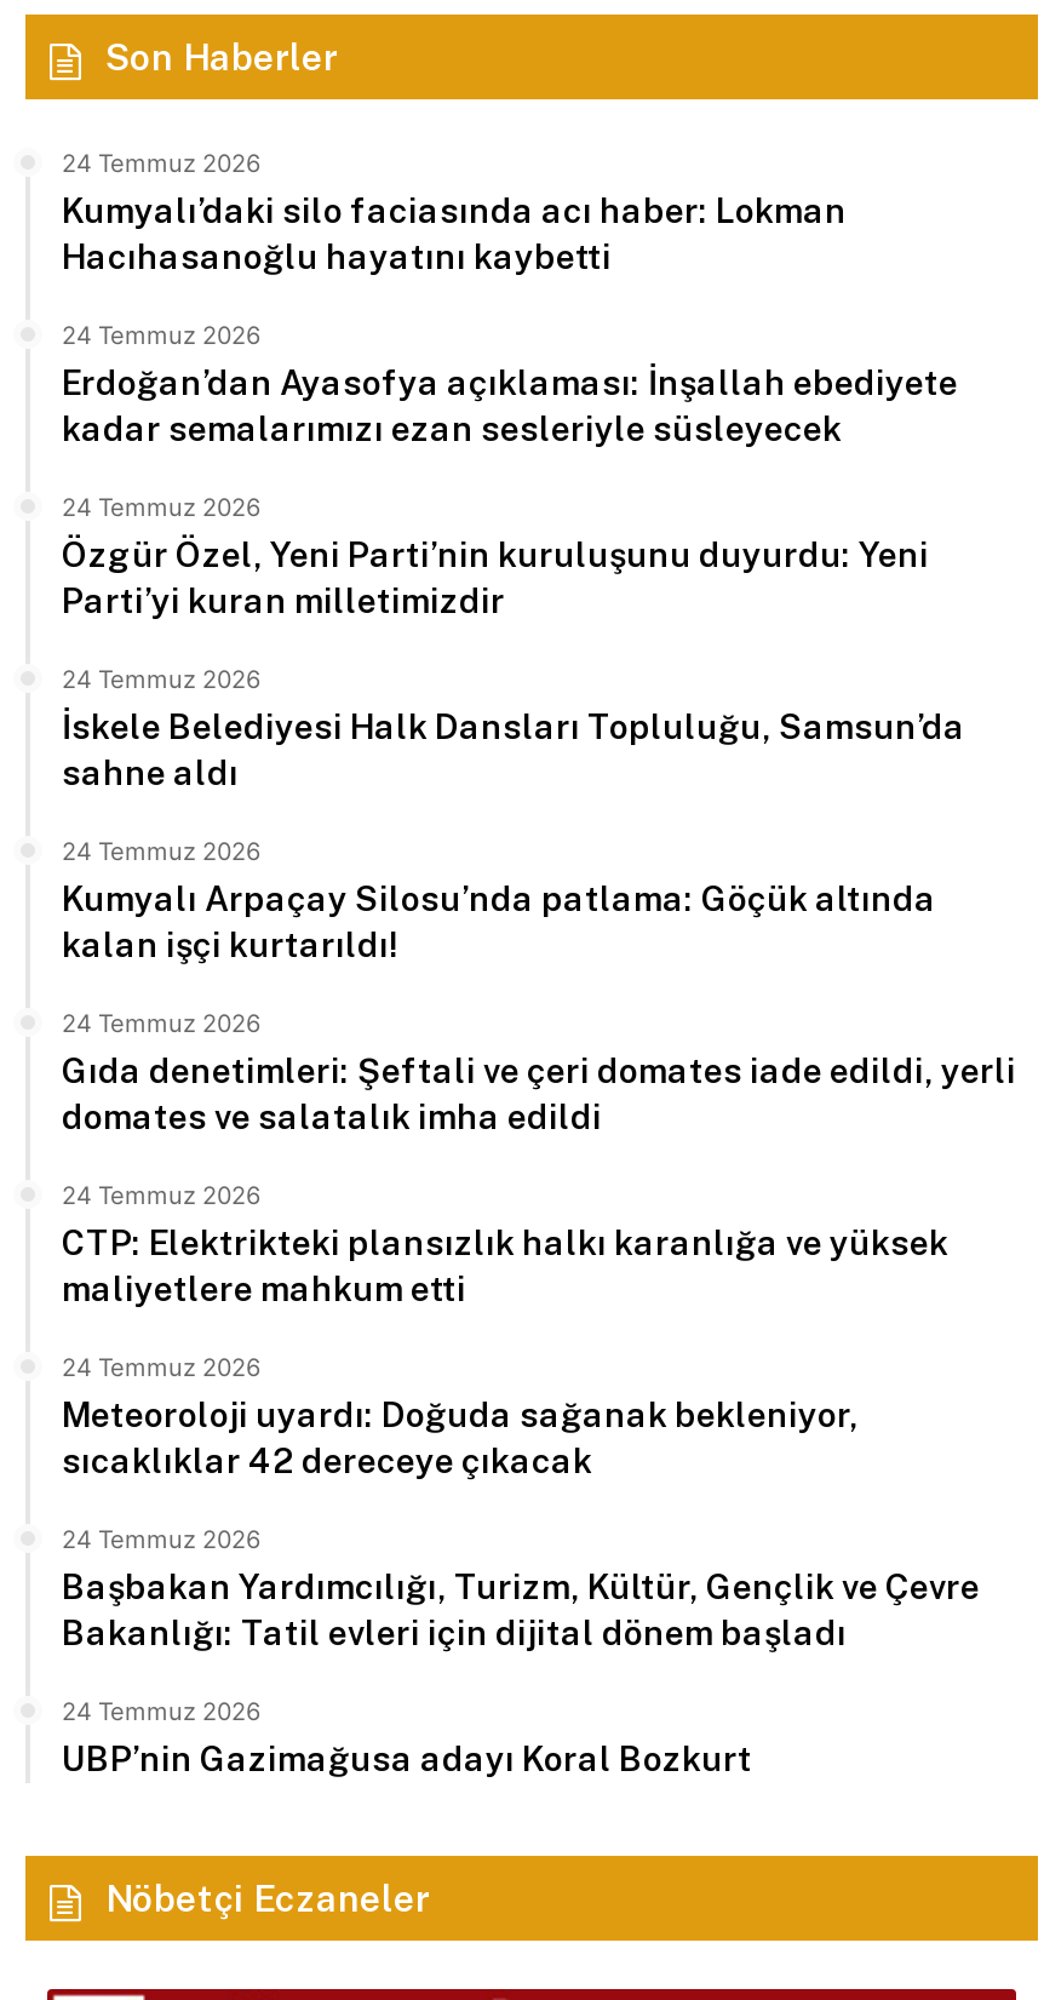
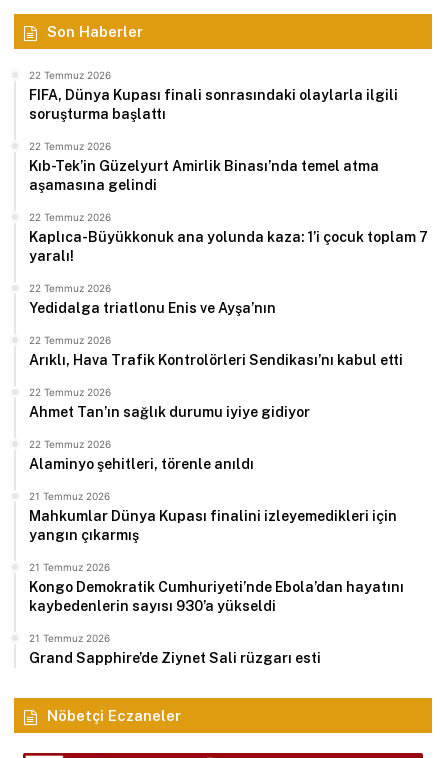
- 24 Temmuz 2026
- Kumyalı’daki silo faciasında acı haber: Lokman
- Hacıhasanoğlu hayatını kaybetti
+ 22 Temmuz 2026
+ FIFA, Dünya Kupası finali sonrasındaki olaylarla ilgili
+ soruşturma başlattı

- 24 Temmuz 2026
- Erdoğan’dan Ayasofya açıklaması: İnşallah ebediyete
- kadar semalarımızı ezan sesleriyle süsleyecek
+ 22 Temmuz 2026
+ Kıb-Tek’in Güzelyurt Amirlik Binası’nda temel atma
+ aşamasına gelindi

- 24 Temmuz 2026
- Özgür Özel, Yeni Parti’nin kuruluşunu duyurdu: Yeni
- Parti’yi kuran milletimizdir
+ 22 Temmuz 2026
+ Kaplıca-Büyükkonuk ana yolunda kaza: 1’i çocuk toplam 7
+ yaralı!

- 24 Temmuz 2026
- İskele Belediyesi Halk Dansları Topluluğu, Samsun’da
- sahne aldı
+ 22 Temmuz 2026
+ Yedidalga triatlonu Enis ve Ayşa’nın

- 24 Temmuz 2026
- Kumyalı Arpaçay Silosu’nda patlama: Göçük altında
- kalan işçi kurtarıldı!
+ 22 Temmuz 2026
+ Arıklı, Hava Trafik Kontrolörleri Sendikası’nı kabul etti

- 24 Temmuz 2026
- Gıda denetimleri: Şeftali ve çeri domates iade edildi, yerli
- domates ve salatalık imha edildi
+ 22 Temmuz 2026
+ Ahmet Tan’ın sağlık durumu iyiye gidiyor

- 24 Temmuz 2026
- CTP: Elektrikteki plansızlık halkı karanlığa ve yüksek
- maliyetlere mahkum etti
+ 22 Temmuz 2026
+ Alaminyo şehitleri, törenle anıldı

- 24 Temmuz 2026
- Meteoroloji uyardı: Doğuda sağanak bekleniyor,
- sıcaklıklar 42 dereceye çıkacak
+ 21 Temmuz 2026
+ Mahkumlar Dünya Kupası finalini izleyemedikleri için
+ yangın çıkarmış

- 24 Temmuz 2026
- Başbakan Yardımcılığı, Turizm, Kültür, Gençlik ve Çevre
- Bakanlığı: Tatil evleri için dijital dönem başladı
+ 21 Temmuz 2026
+ Kongo Demokratik Cumhuriyeti’nde Ebola’dan hayatını
+ kaybedenlerin sayısı 930’a yükseldi

- 24 Temmuz 2026
- UBP’nin Gazimağusa adayı Koral Bozkurt
+ 21 Temmuz 2026
+ Grand Sapphire’de Ziynet Sali rüzgarı esti
